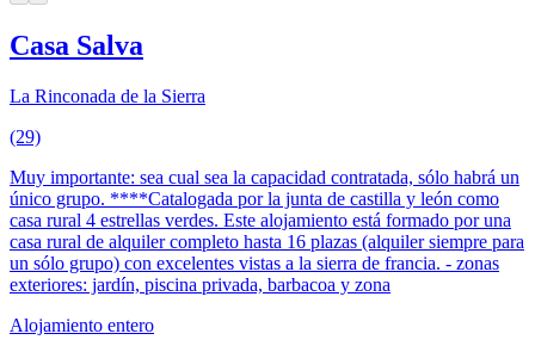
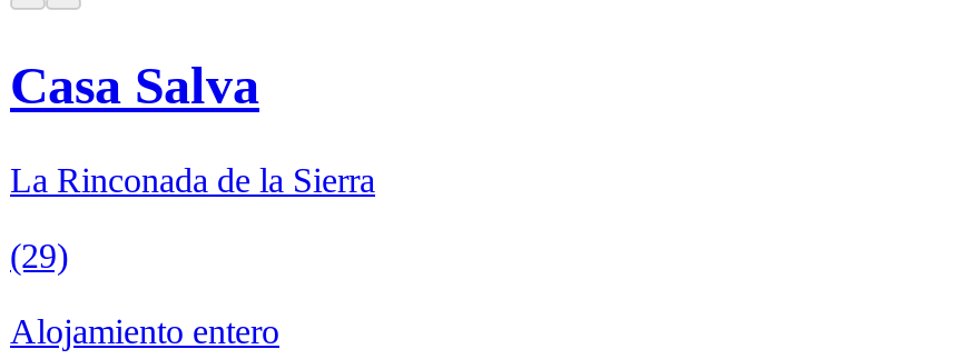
- Muy importante: sea cual sea la capacidad contratada, sólo habrá un
- único grupo. ****Catalogada por la junta de castilla y león como
- casa rural 4 estrellas verdes. Este alojamiento está formado por una
- casa rural de alquiler completo hasta 16 plazas (alquiler siempre para
- un sólo grupo) con excelentes vistas a la sierra de francia. - zonas
- exteriores: jardín, piscina privada, barbacoa y zona
